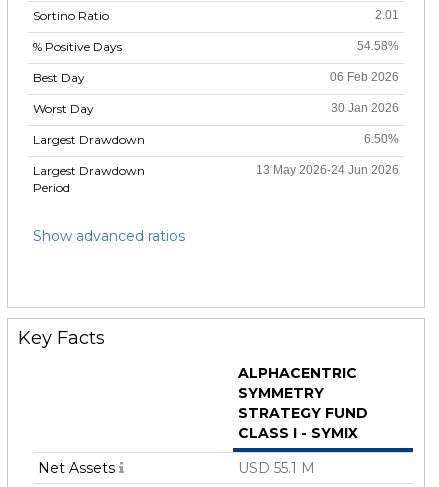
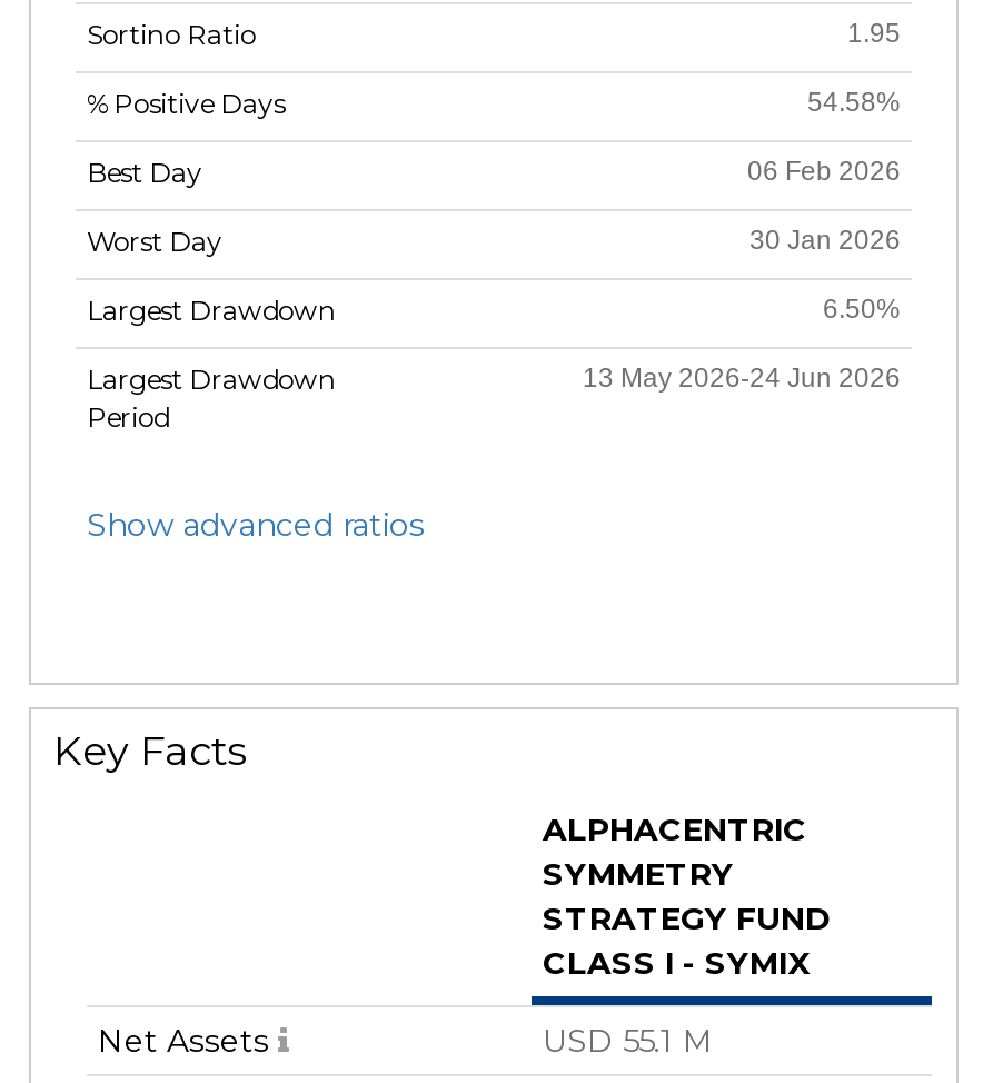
- 2.01
+ 1.95
